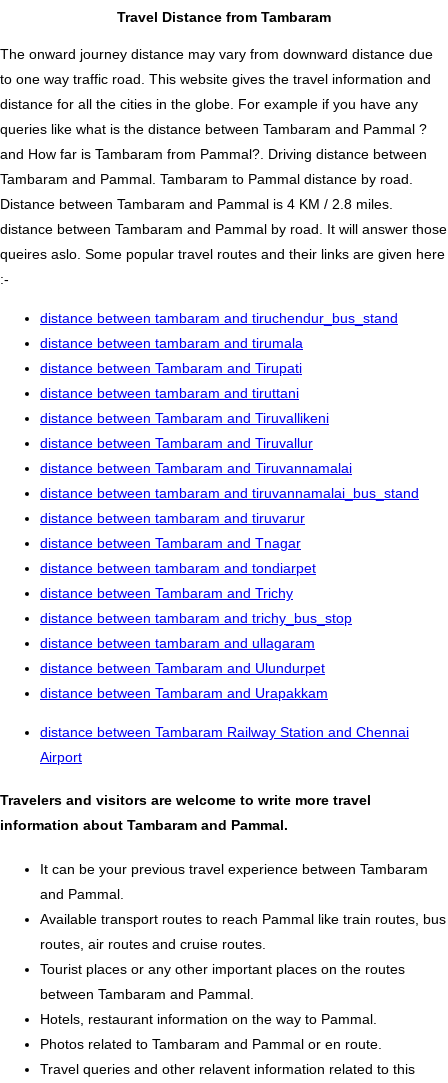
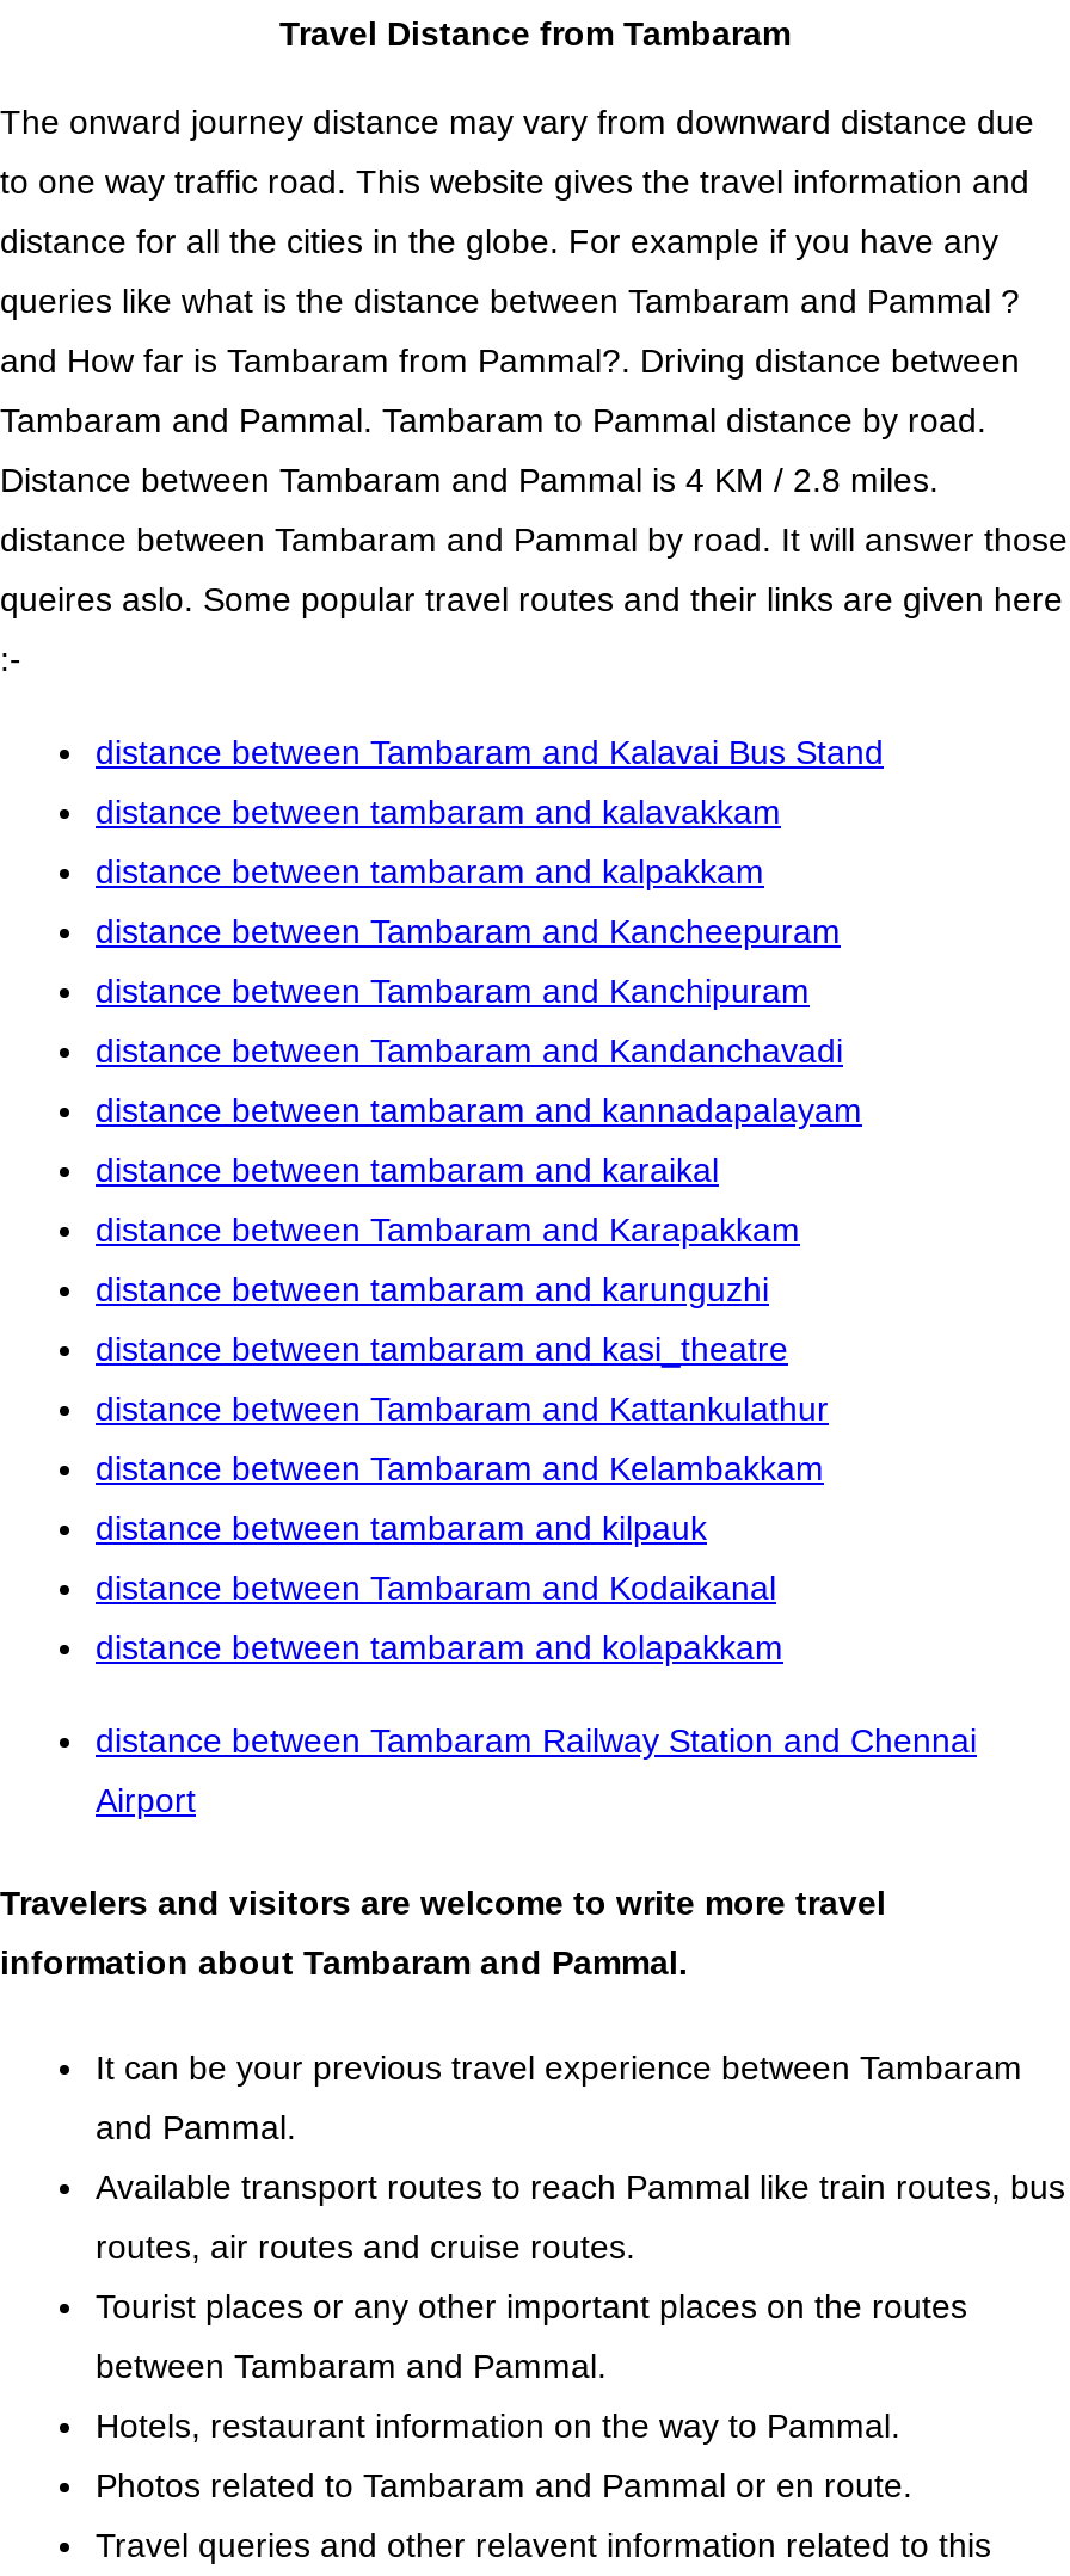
- distance between tambaram and tiruchendur_bus_stand
+ distance between Tambaram and Kalavai Bus Stand

- distance between tambaram and tirumala
+ distance between tambaram and kalavakkam

- distance between Tambaram and Tirupati
+ distance between tambaram and kalpakkam

- distance between tambaram and tiruttani
+ distance between Tambaram and Kancheepuram

- distance between Tambaram and Tiruvallikeni
+ distance between Tambaram and Kanchipuram

- distance between Tambaram and Tiruvallur
+ distance between Tambaram and Kandanchavadi

- distance between Tambaram and Tiruvannamalai
+ distance between tambaram and kannadapalayam

- distance between tambaram and tiruvannamalai_bus_stand
+ distance between tambaram and karaikal

- distance between tambaram and tiruvarur
+ distance between Tambaram and Karapakkam

- distance between Tambaram and Tnagar
+ distance between tambaram and karunguzhi

- distance between tambaram and tondiarpet
+ distance between tambaram and kasi_theatre

- distance between Tambaram and Trichy
+ distance between Tambaram and Kattankulathur

- distance between tambaram and trichy_bus_stop
+ distance between Tambaram and Kelambakkam

- distance between tambaram and ullagaram
+ distance between tambaram and kilpauk

- distance between Tambaram and Ulundurpet
+ distance between Tambaram and Kodaikanal

- distance between Tambaram and Urapakkam
+ distance between tambaram and kolapakkam
